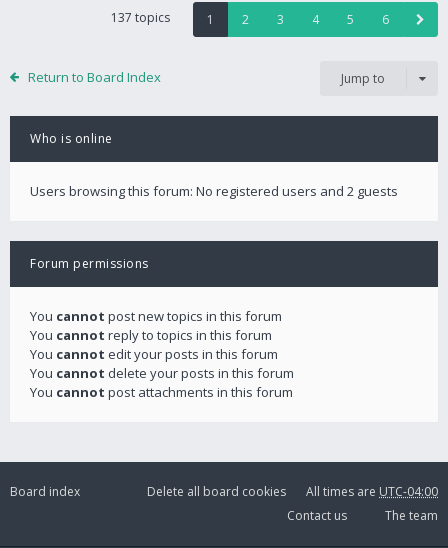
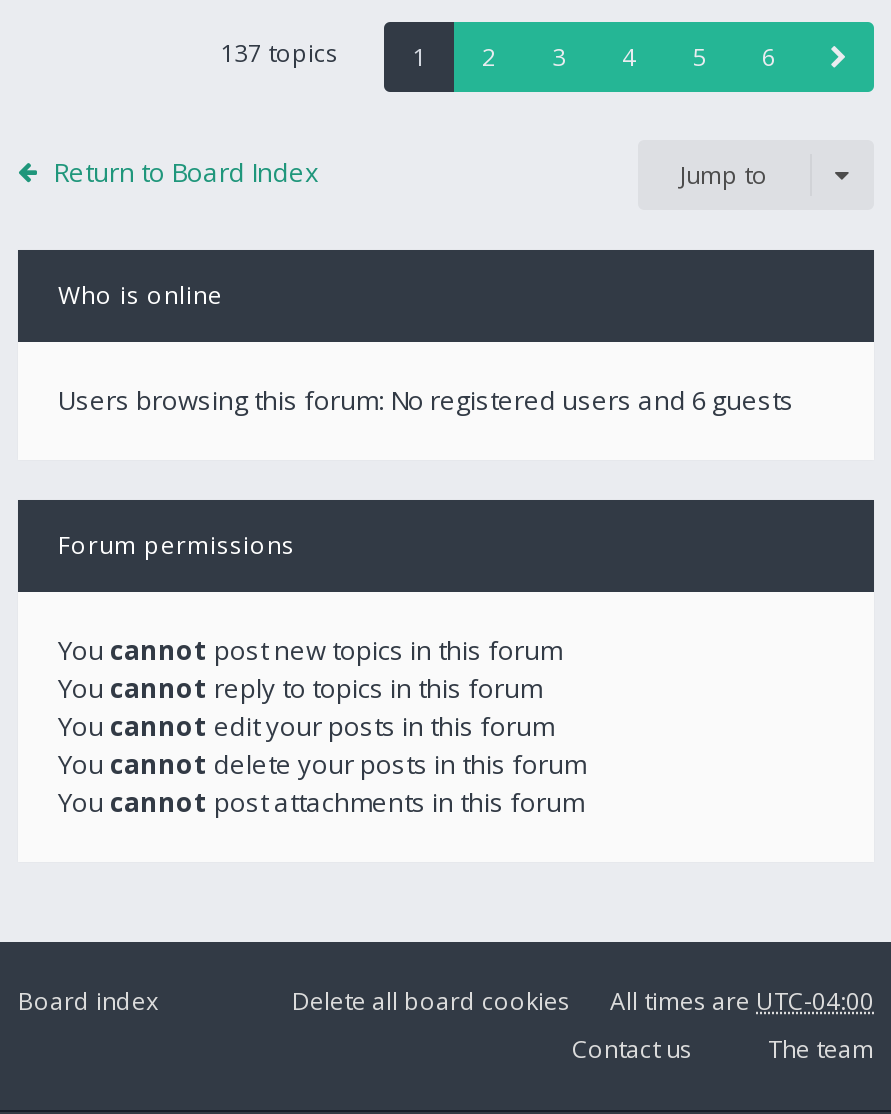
- Users browsing this forum: No registered users and 2 guests
+ Users browsing this forum: No registered users and 6 guests
